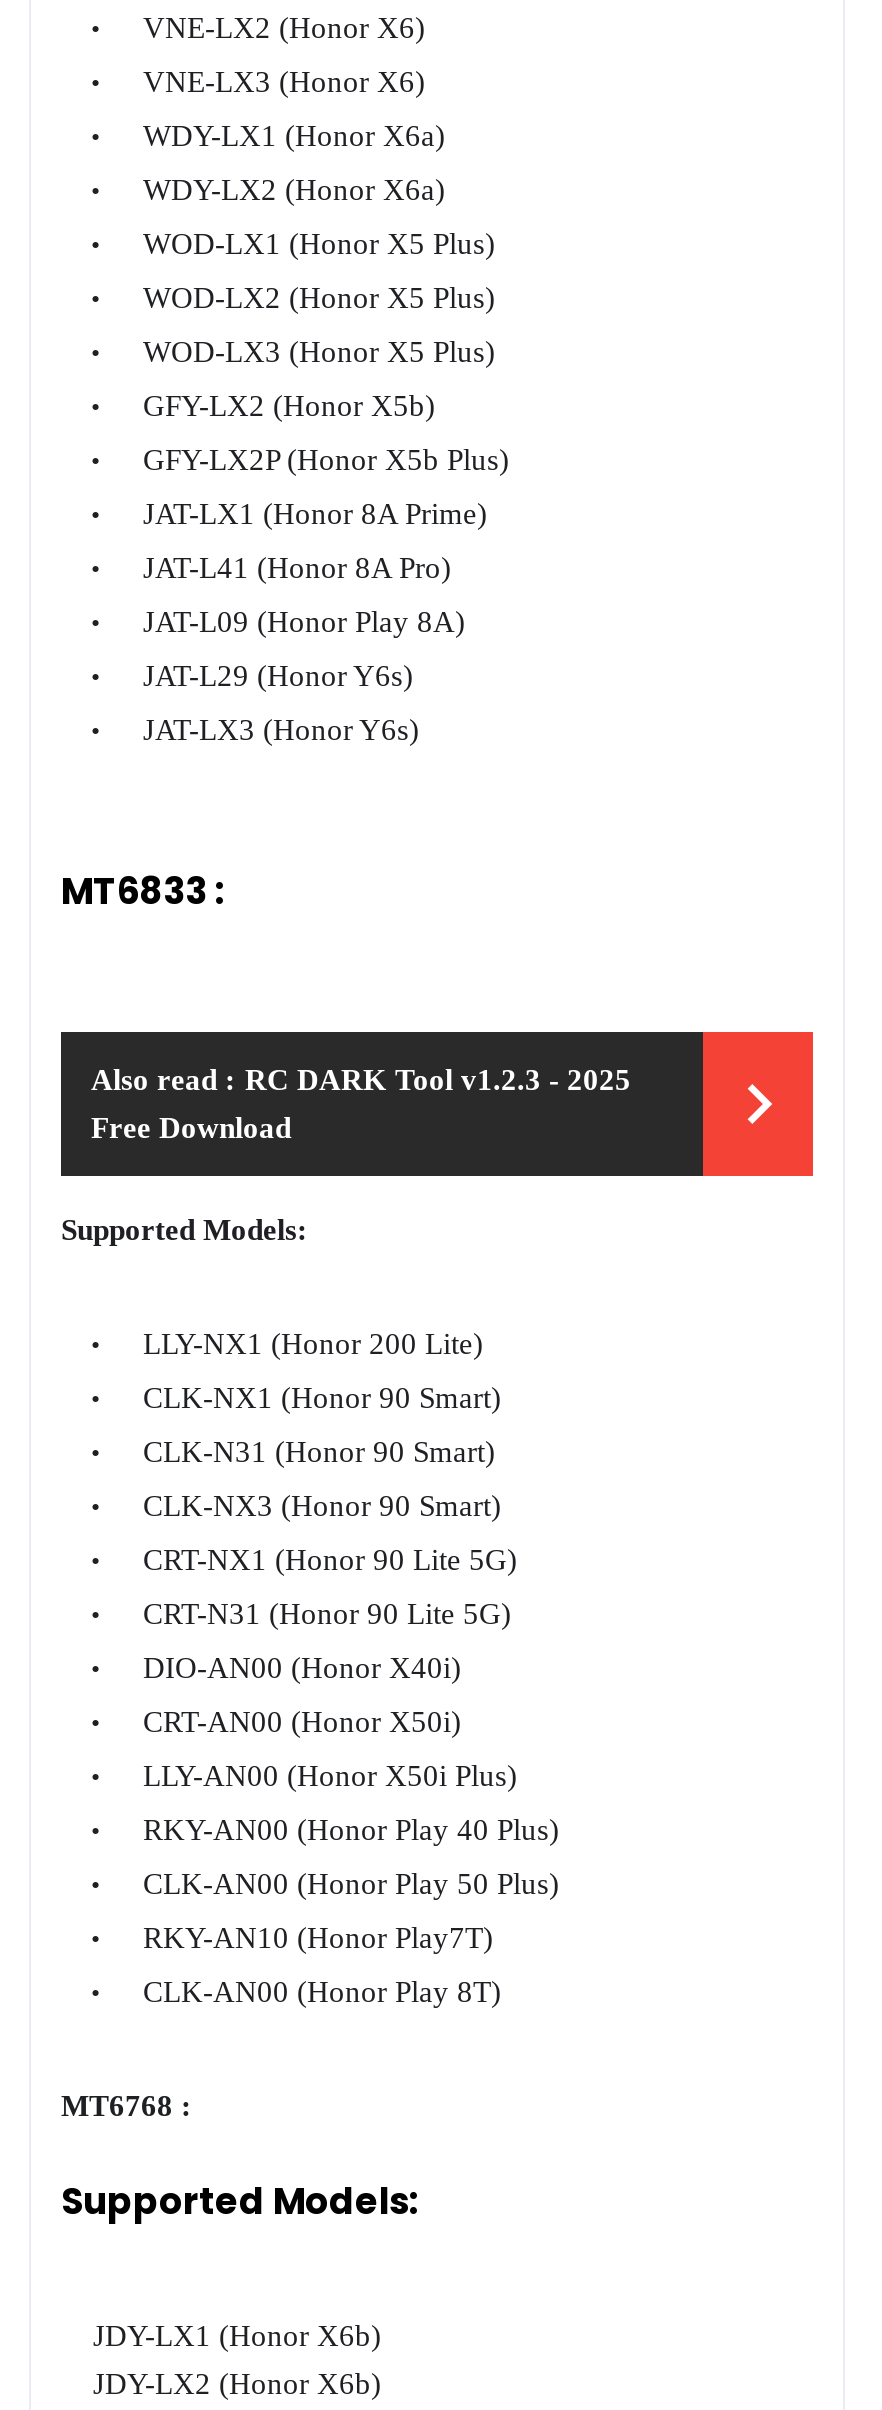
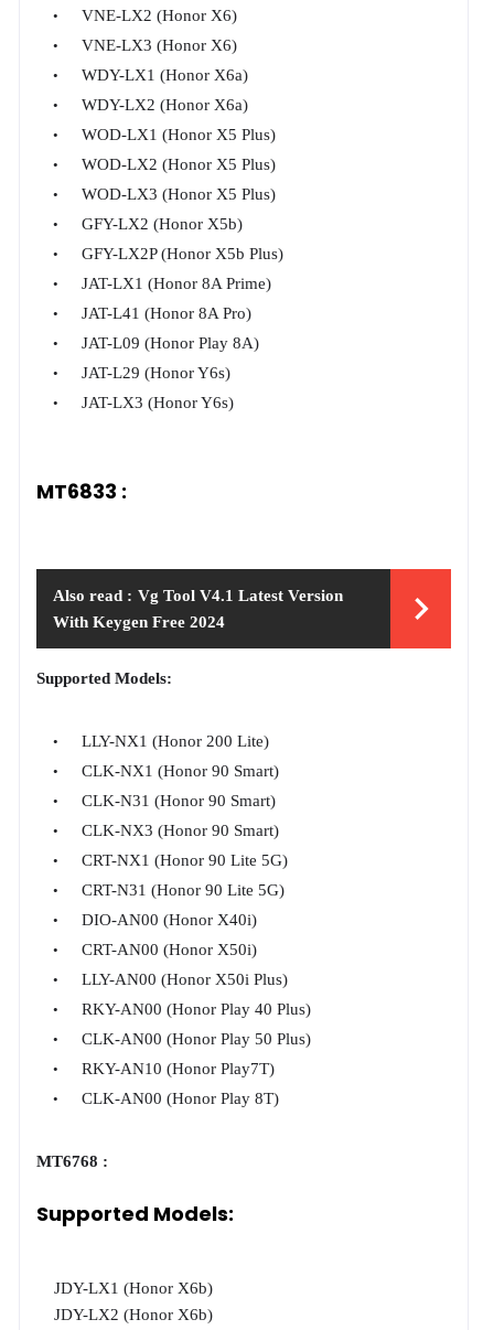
- Also read : RC DARK Tool v1.2.3 - 2025
+ Also read : Vg Tool V4.1 Latest Version

- Free Download
+ With Keygen Free 2024
